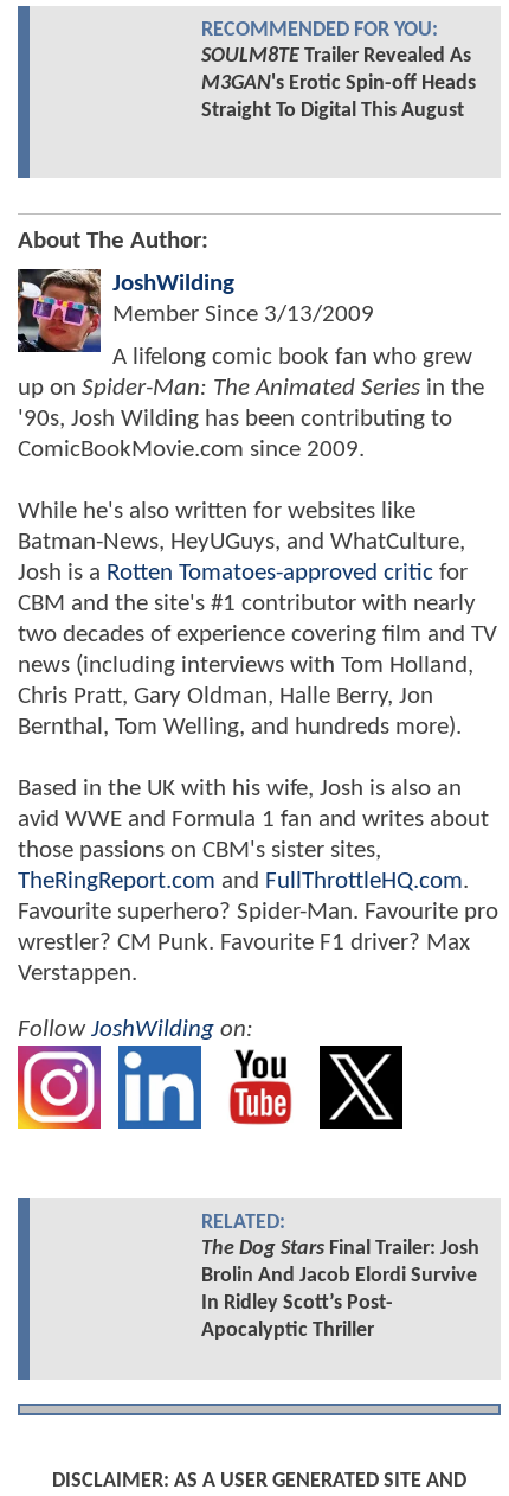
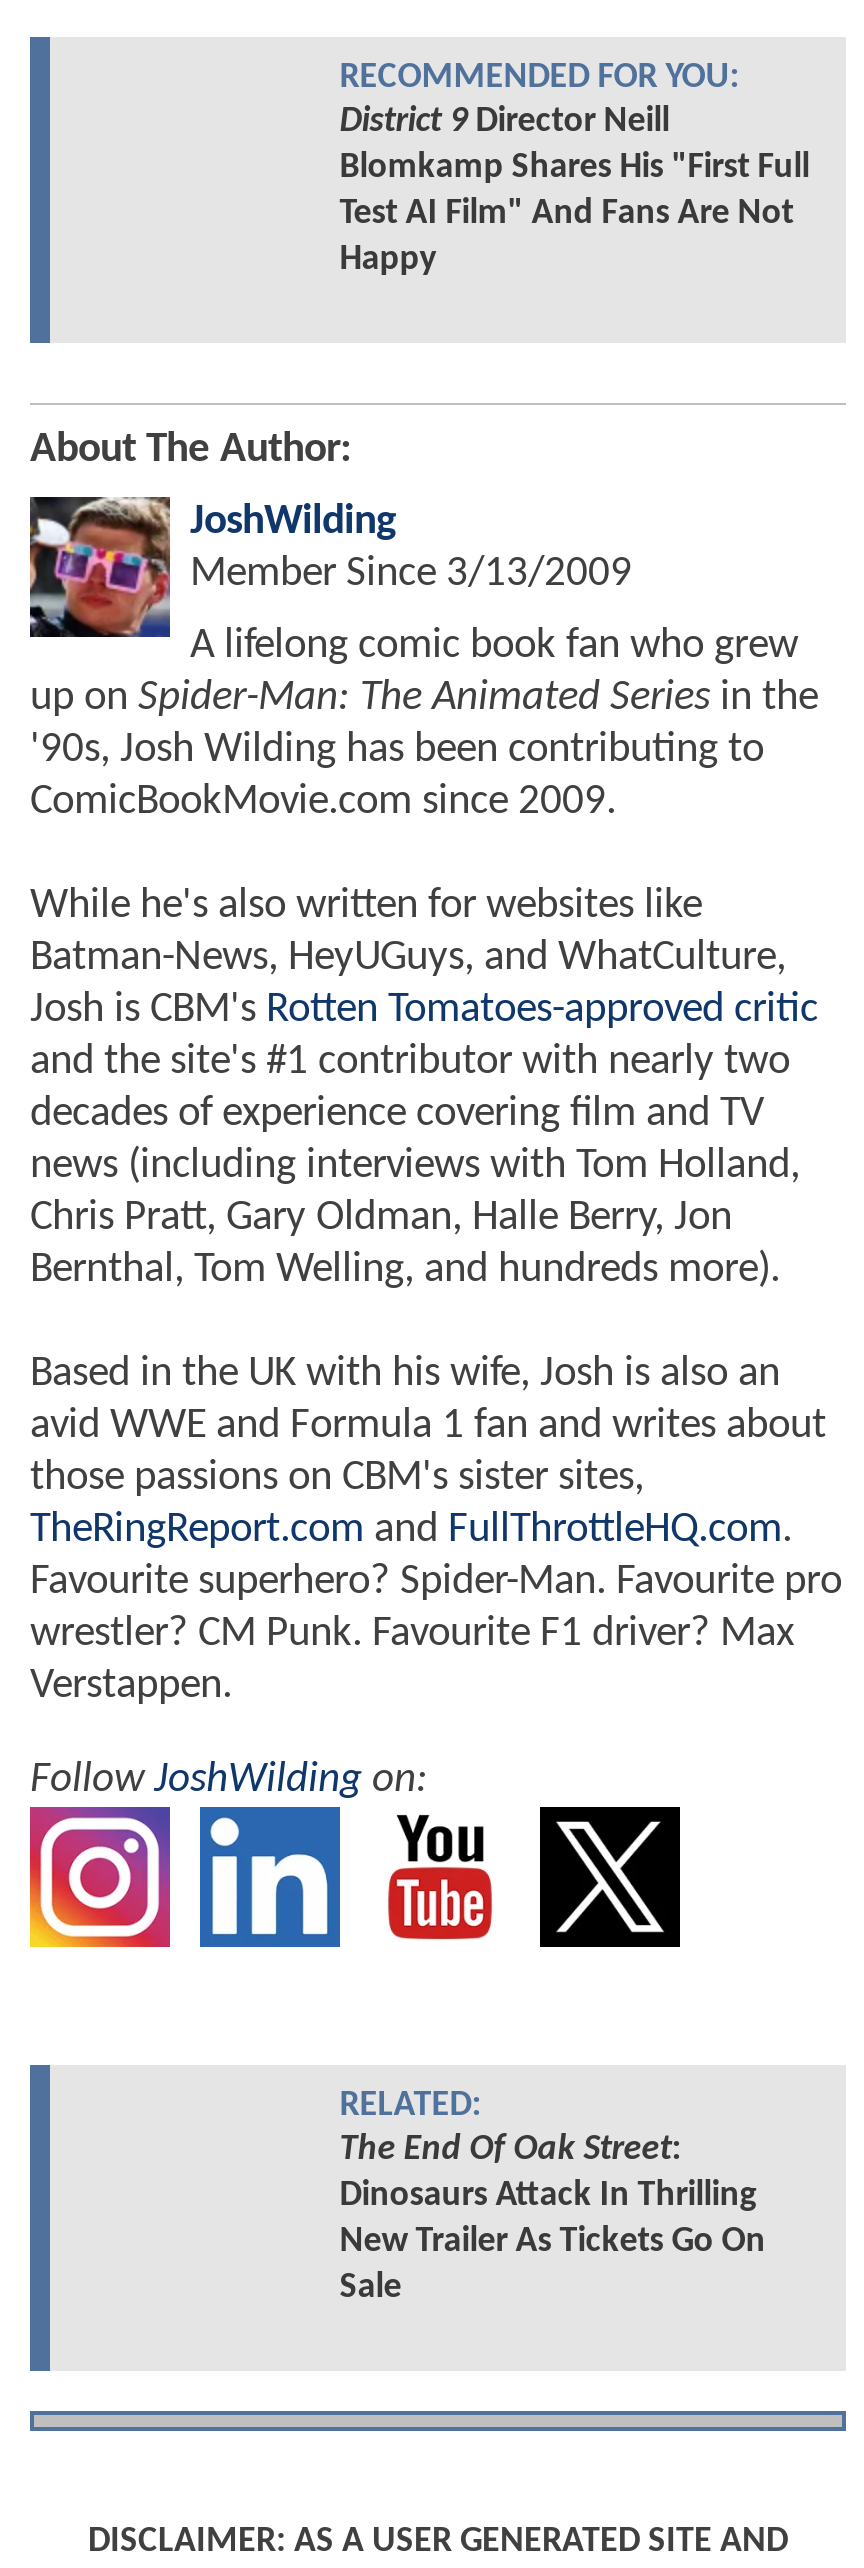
- SOULM8TE Trailer Revealed As
- M3GAN's Erotic Spin-off Heads
- Straight To Digital This August
+ District 9 Director Neill
+ Blomkamp Shares His "First Full
+ Test AI Film" And Fans Are Not
+ Happy

- Josh is a Rotten Tomatoes-approved critic for
- CBM and the site's #1 contributor with nearly
- two decades of experience covering film and TV
+ Josh is CBM's Rotten Tomatoes-approved critic
+ and the site's #1 contributor with nearly two
+ decades of experience covering film and TV

- The Dog Stars Final Trailer: Josh
- Brolin And Jacob Elordi Survive
- In Ridley Scott’s Post-
- Apocalyptic Thriller
+ The End Of Oak Street:
+ Dinosaurs Attack In Thrilling
+ New Trailer As Tickets Go On
+ Sale
